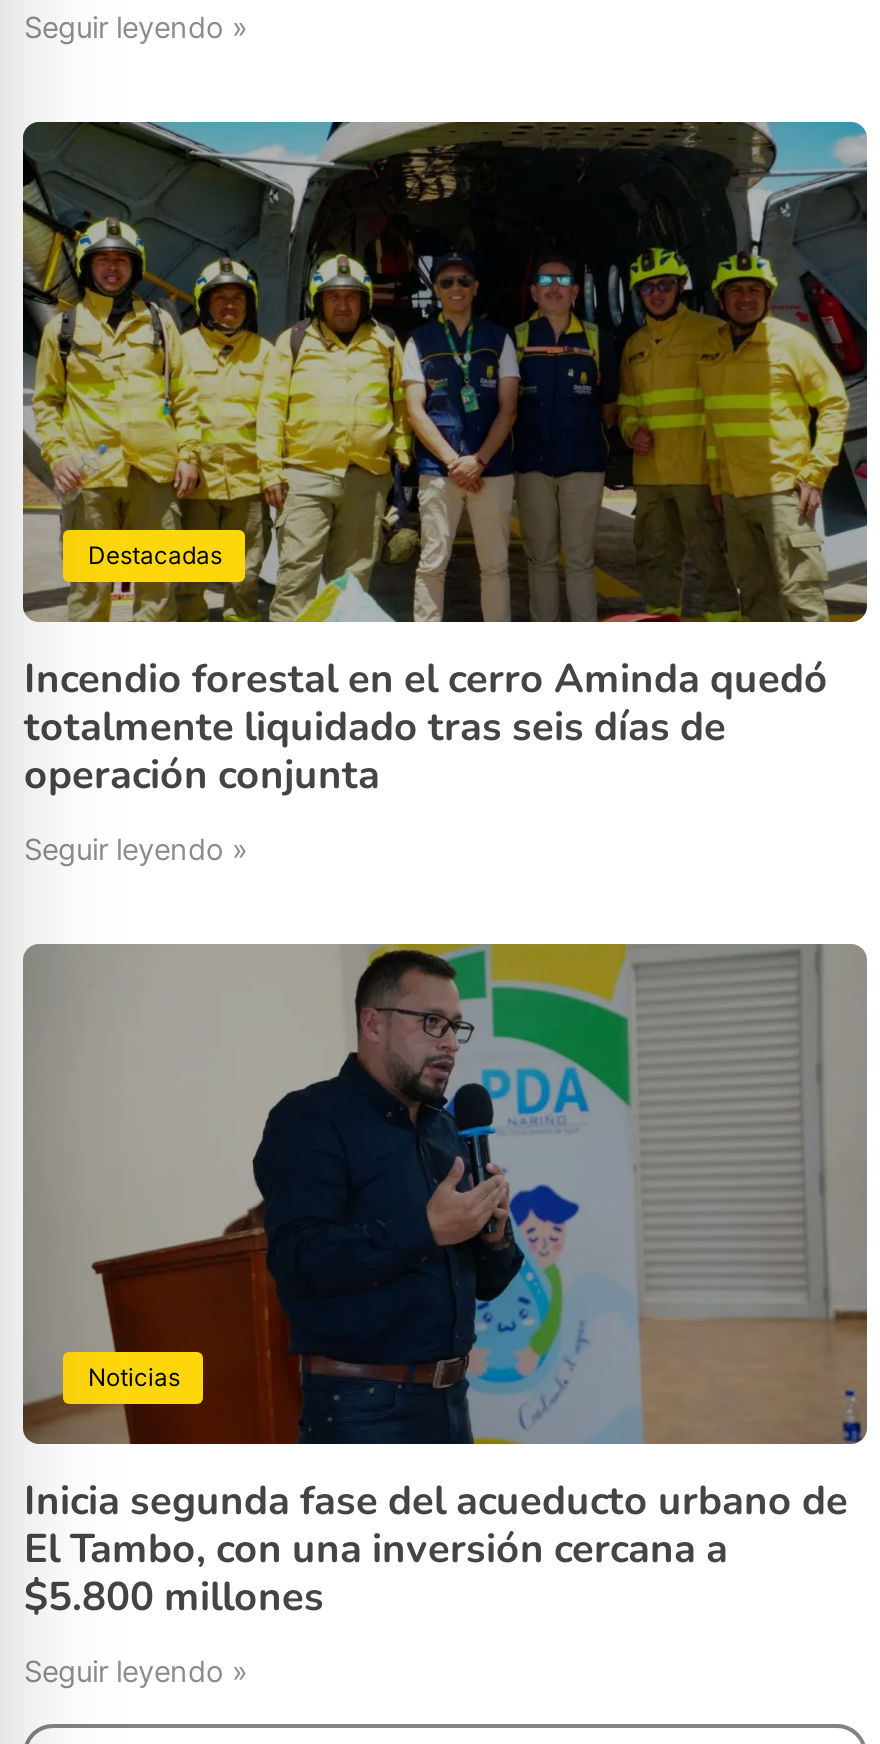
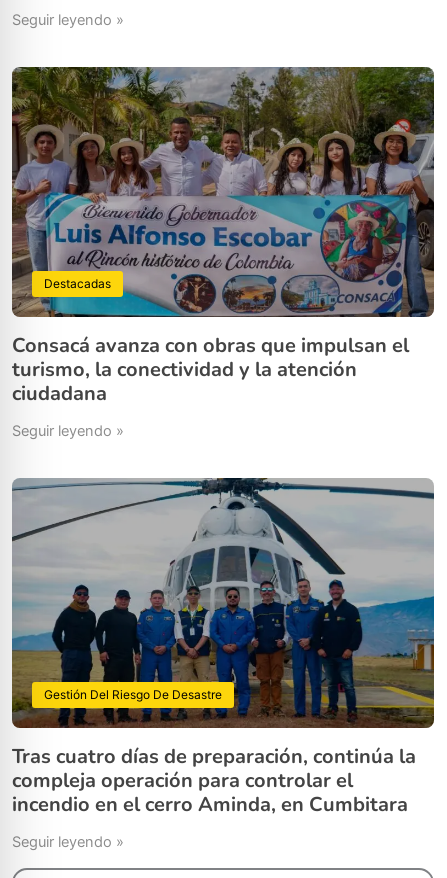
- [image]
- Incendio forestal en el cerro Aminda quedó
- totalmente liquidado tras seis días de
- operación conjunta
+ [image]
+ Consacá avanza con obras que impulsan el
+ turismo, la conectividad y la atención
+ ciudadana

- [image]
- Noticias
+ [image]
+ Gestión Del Riesgo De Desastre

- Inicia segunda fase del acueducto urbano de
- El Tambo, con una inversión cercana a
- $5.800 millones
+ Tras cuatro días de preparación, continúa la
+ compleja operación para controlar el
+ incendio en el cerro Aminda, en Cumbitara
